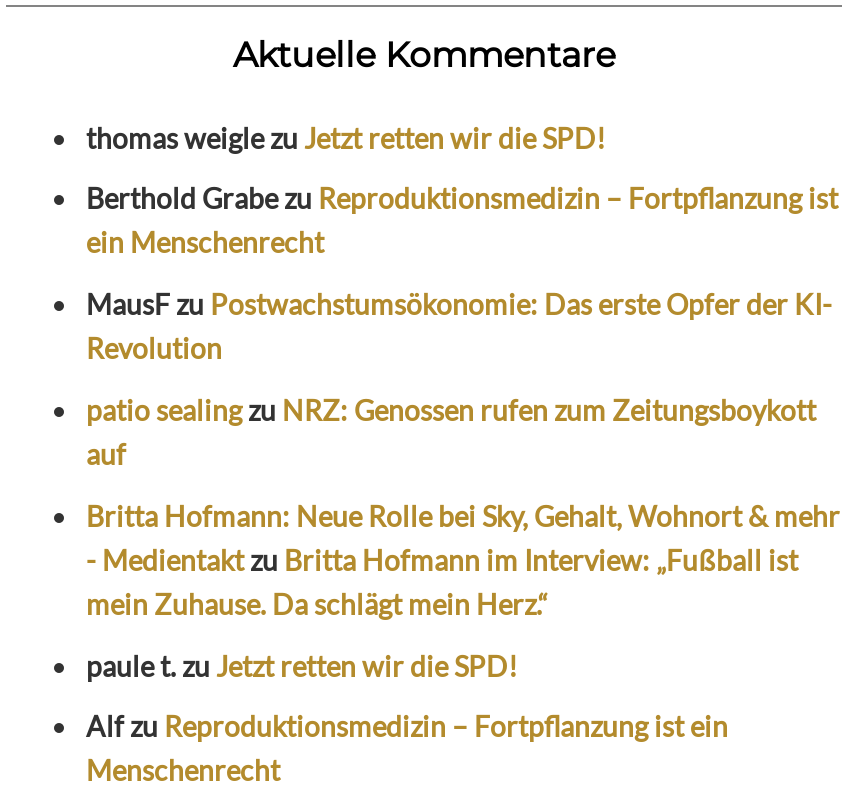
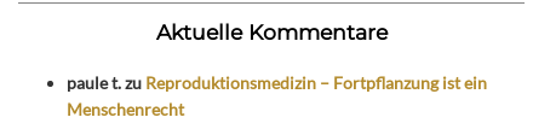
- thomas weigle zu Jetzt retten wir die SPD!
- Berthold Grabe zu Reproduktionsmedizin – Fortpflanzung ist
- ein Menschenrecht
- MausF zu Postwachstumsökonomie: Das erste Opfer der KI-
- Revolution
- patio sealing zu NRZ: Genossen rufen zum Zeitungsboykott
- auf
- Britta Hofmann: Neue Rolle bei Sky, Gehalt, Wohnort & mehr
- - Medientakt zu Britta Hofmann im Interview: „Fußball ist
- mein Zuhause. Da schlägt mein Herz.“
- paule t. zu Jetzt retten wir die SPD!
- Alf zu Reproduktionsmedizin – Fortpflanzung ist ein
+ paule t. zu Reproduktionsmedizin – Fortpflanzung ist ein
